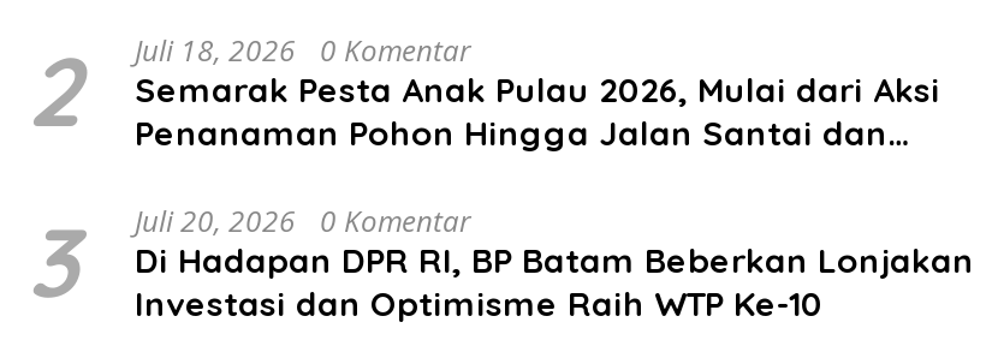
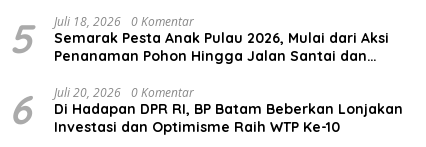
- 2 Juli 18, 2026 0 Komentar Semarak Pesta Anak Pulau 2026, Mulai dari Aksi Penanaman Pohon Hingga Jalan Santai dan
+ 5 Juli 18, 2026 0 Komentar Semarak Pesta Anak Pulau 2026, Mulai dari Aksi Penanaman Pohon Hingga Jalan Santai dan

- 3 Juli 20, 2026 0 Komentar Di Hadapan DPR RI, BP Batam Beberkan Lonjakan Investasi dan Optimisme Raih WTP Ke-10
+ 6 Juli 20, 2026 0 Komentar Di Hadapan DPR RI, BP Batam Beberkan Lonjakan Investasi dan Optimisme Raih WTP Ke-10
